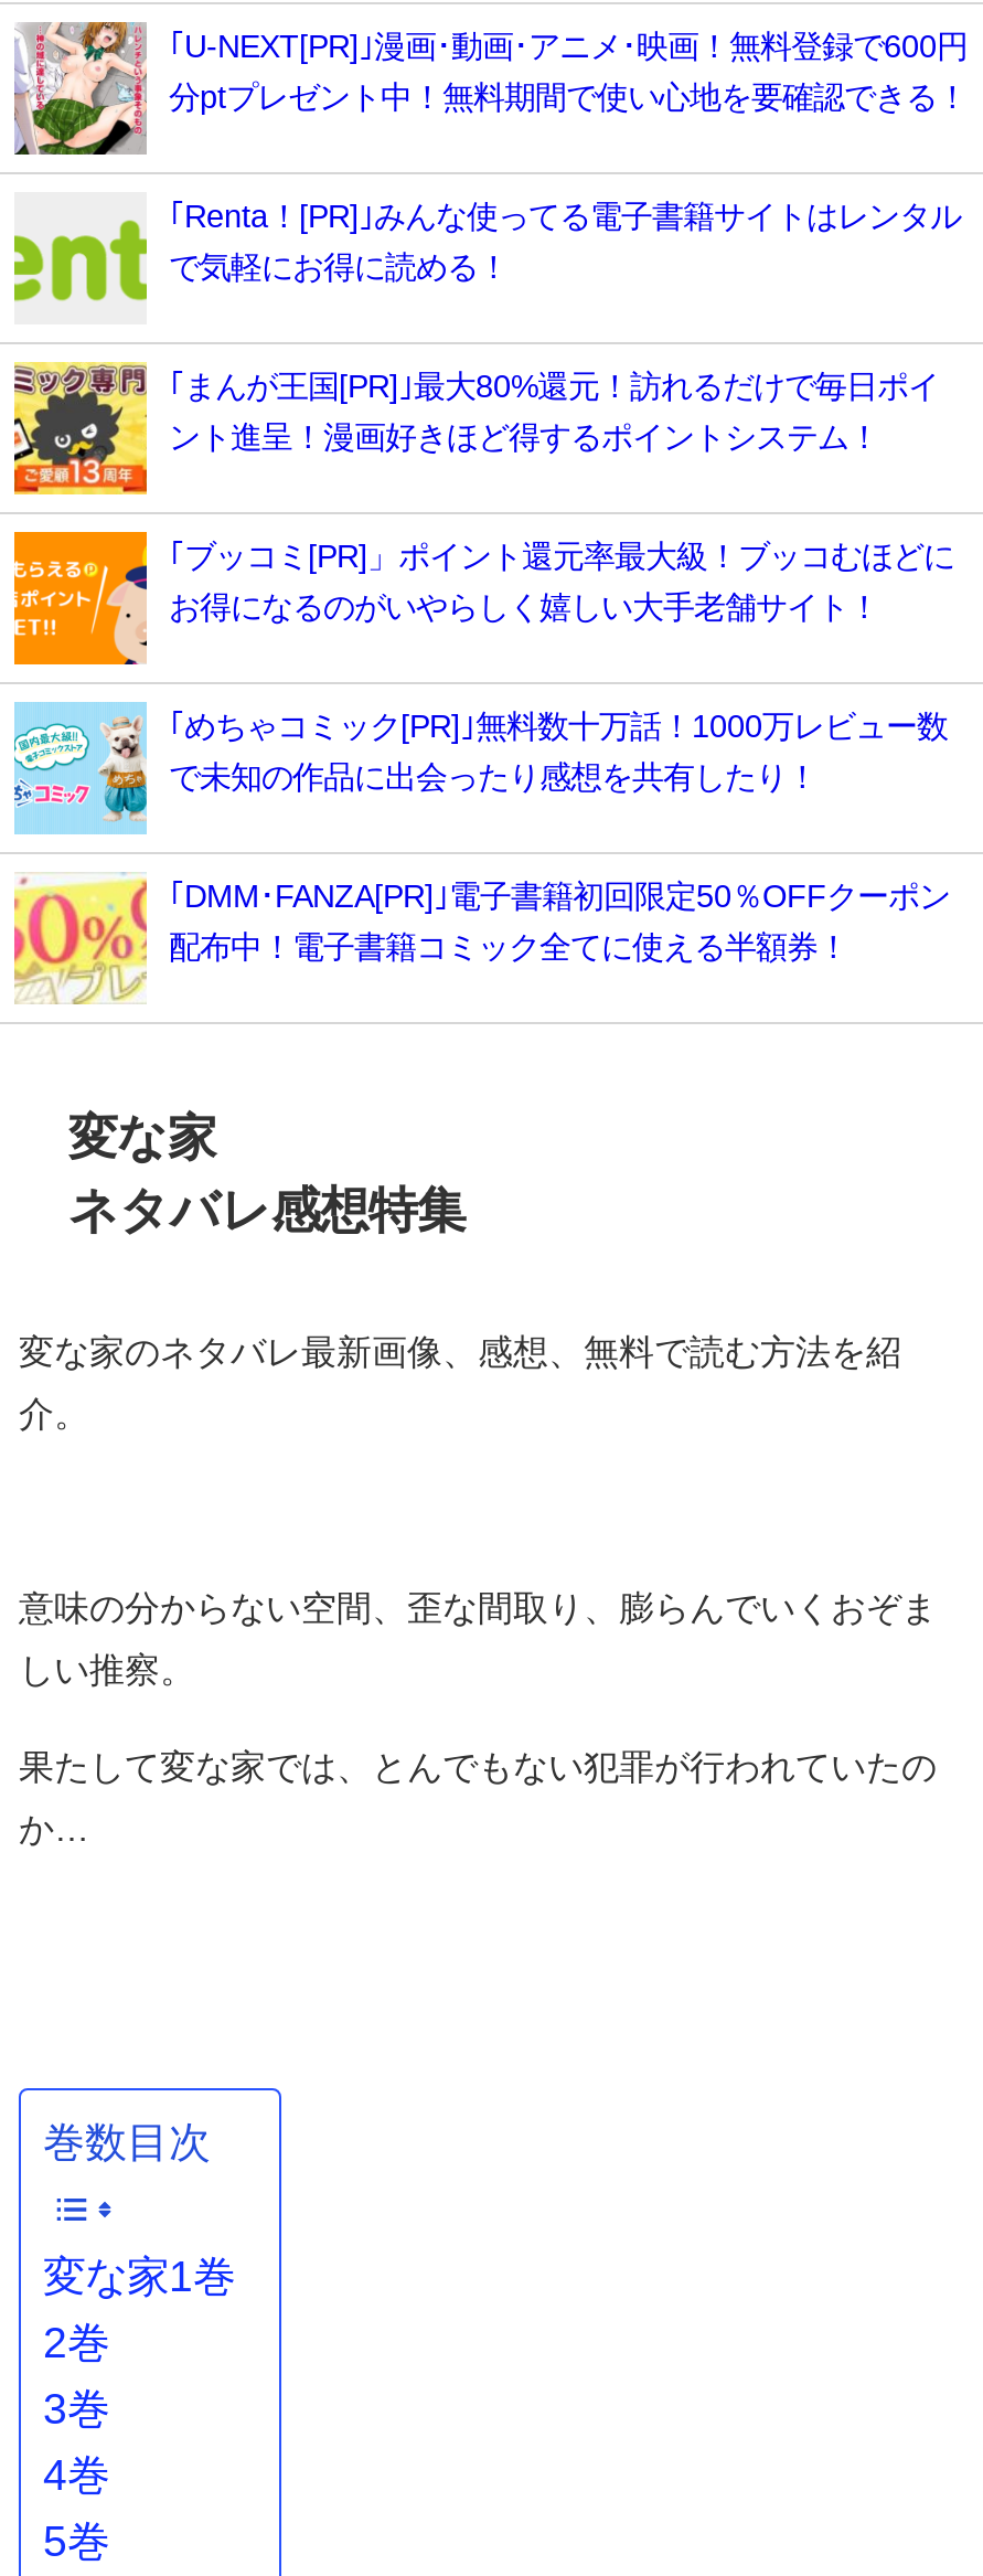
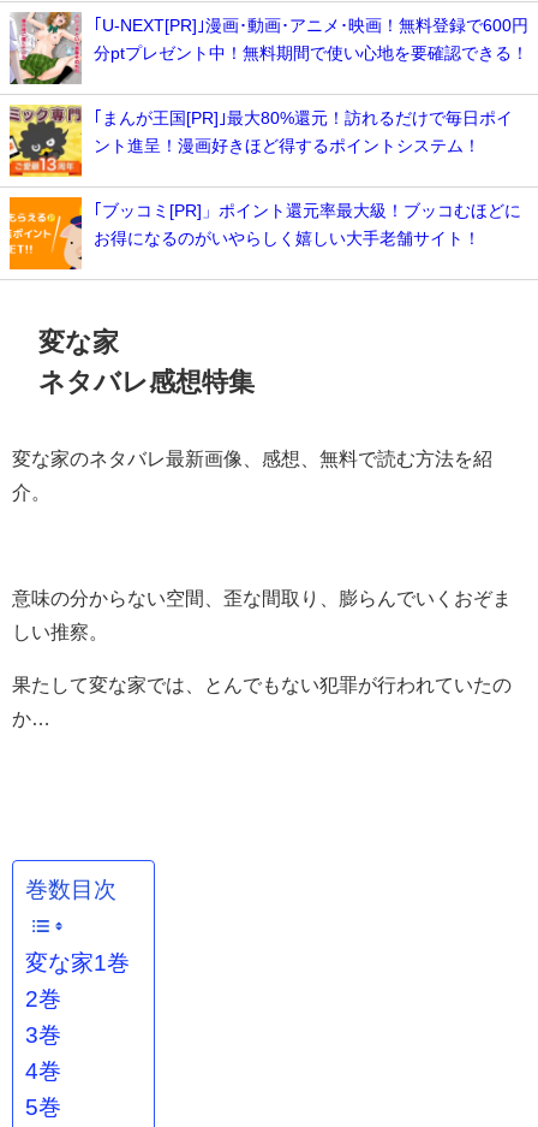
- [image]
- ｢Renta！[PR]｣みんな使ってる電子書籍サイトはレンタル
- で気軽にお得に読める！

- [image]
- ｢めちゃコミック[PR]｣無料数十万話！1000万レビュー数
- で未知の作品に出会ったり感想を共有したり！

- [image]
- ｢DMM･FANZA[PR]｣電子書籍初回限定50％OFFクーポン
- 配布中！電子書籍コミック全てに使える半額券！
